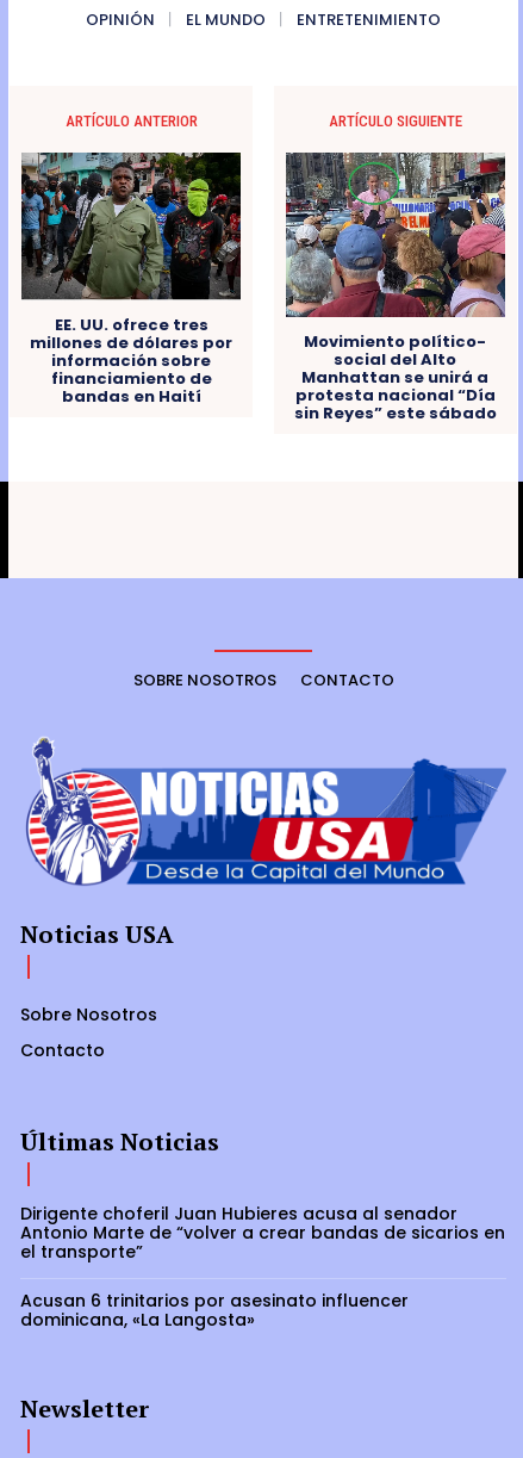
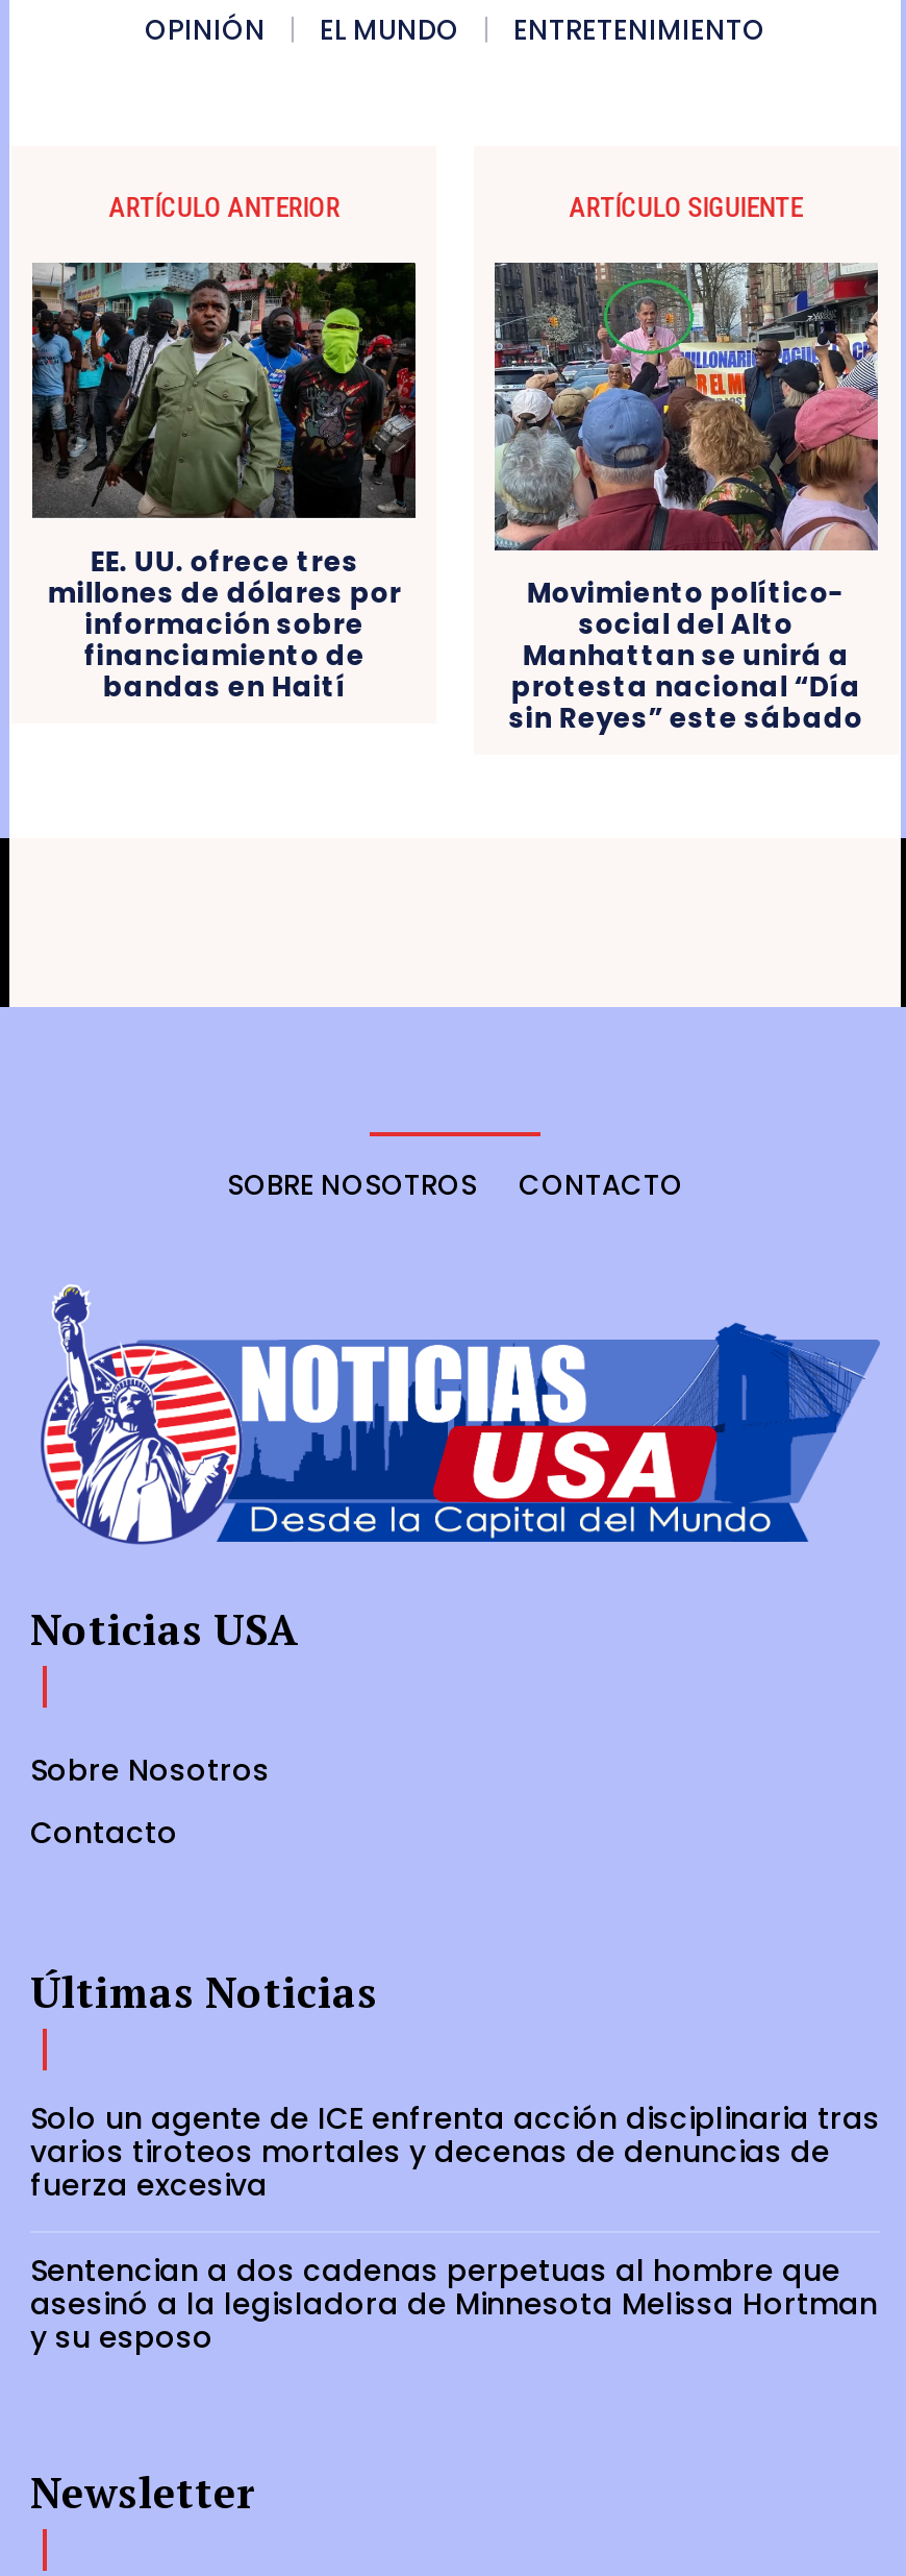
- Dirigente choferil Juan Hubieres acusa al senador
- Antonio Marte de “volver a crear bandas de sicarios en
- el transporte”
+ Solo un agente de ICE enfrenta acción disciplinaria tras
+ varios tiroteos mortales y decenas de denuncias de
+ fuerza excesiva

- Acusan 6 trinitarios por asesinato influencer
- dominicana, «La Langosta»
+ Sentencian a dos cadenas perpetuas al hombre que
+ asesinó a la legisladora de Minnesota Melissa Hortman
+ y su esposo
